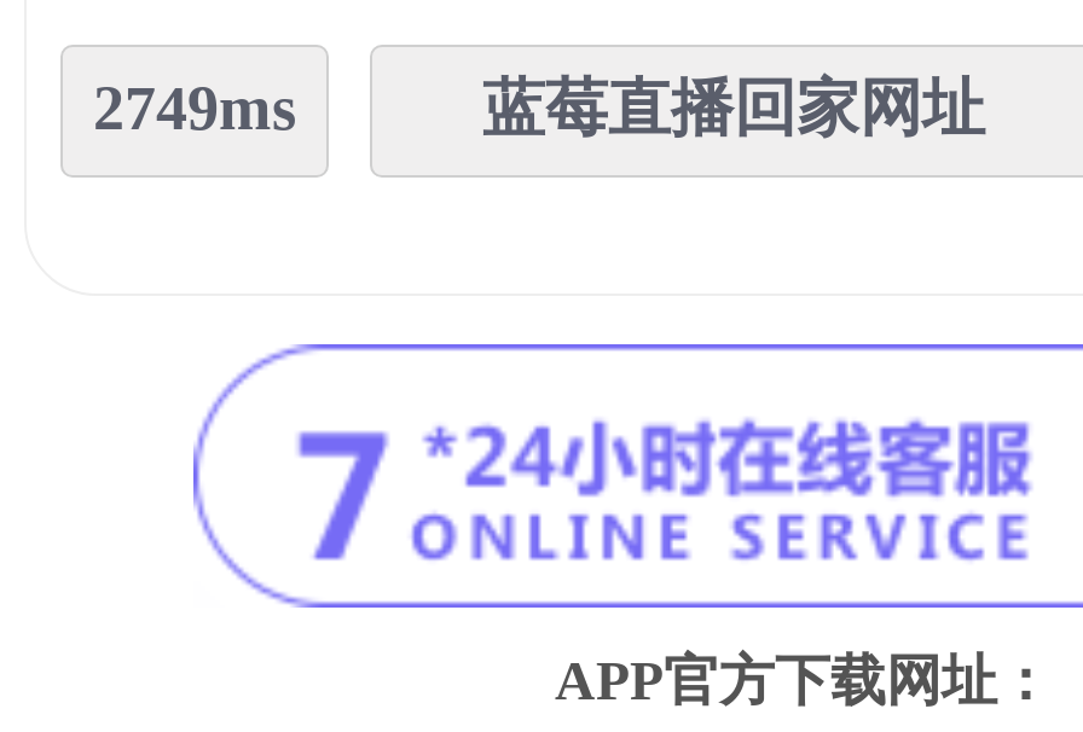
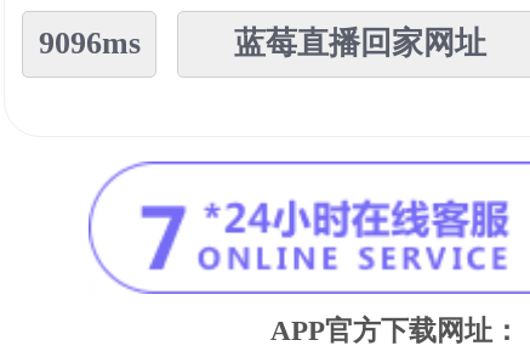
- 2749ms
+ 9096ms
